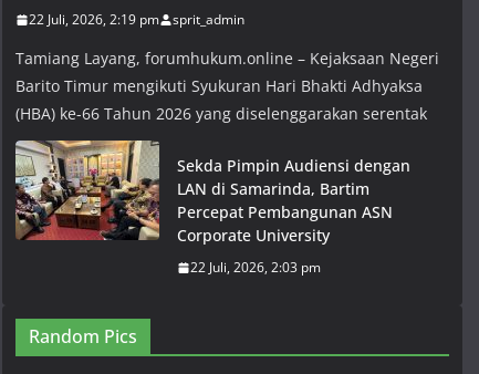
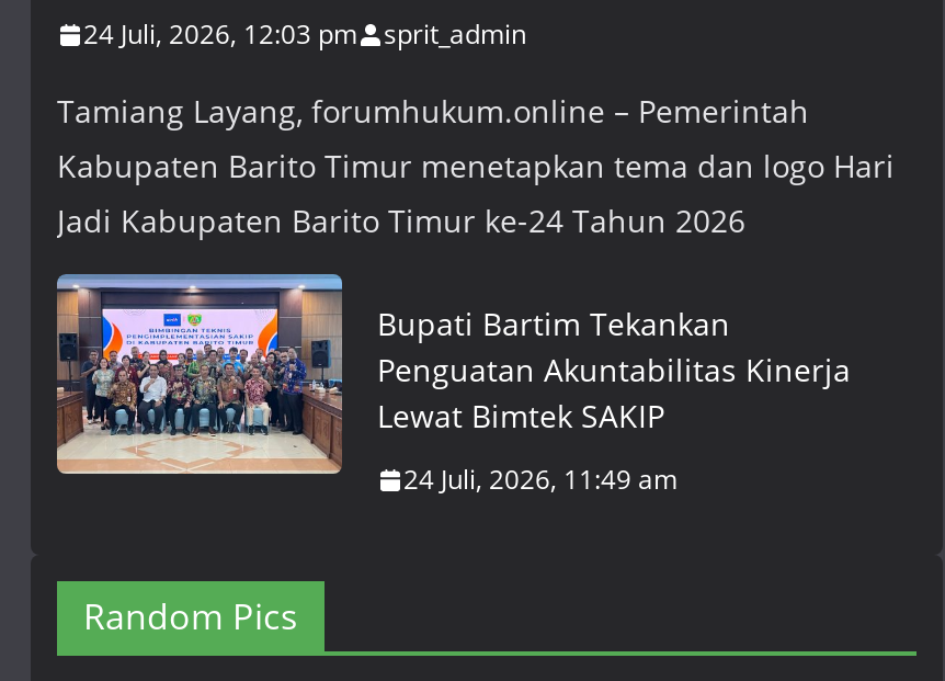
- 22 Juli, 2026, 2:19 pm sprit_admin
+ 24 Juli, 2026, 12:03 pm sprit_admin

- Tamiang Layang, forumhukum.online – Kejaksaan Negeri
- Barito Timur mengikuti Syukuran Hari Bhakti Adhyaksa
- (HBA) ke-66 Tahun 2026 yang diselenggarakan serentak
+ Tamiang Layang, forumhukum.online – Pemerintah
+ Kabupaten Barito Timur menetapkan tema dan logo Hari
+ Jadi Kabupaten Barito Timur ke-24 Tahun 2026

- [image]
- Sekda Pimpin Audiensi dengan
- LAN di Samarinda, Bartim
- Percepat Pembangunan ASN
- Corporate University
+ [image]
+ Bupati Bartim Tekankan
+ Penguatan Akuntabilitas Kinerja
+ Lewat Bimtek SAKIP

- 22 Juli, 2026, 2:03 pm
+ 24 Juli, 2026, 11:49 am
